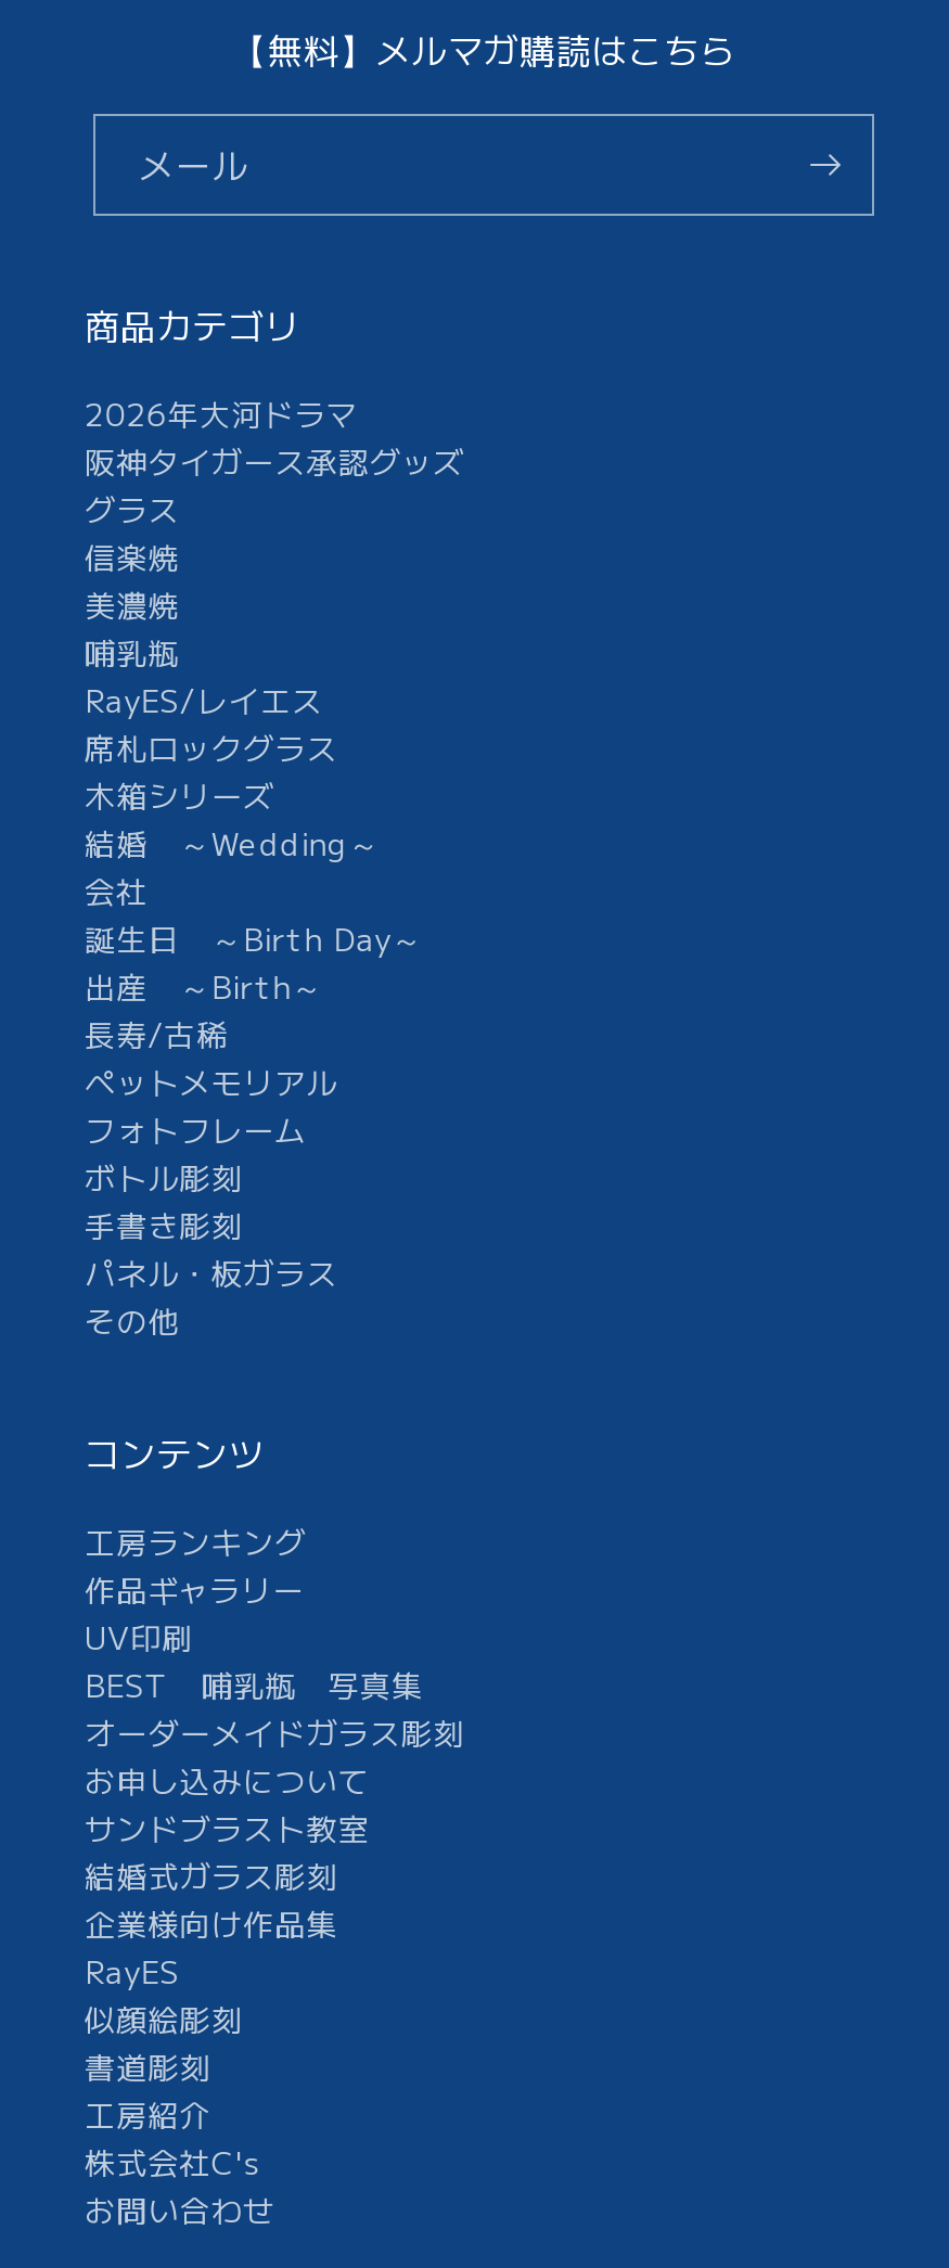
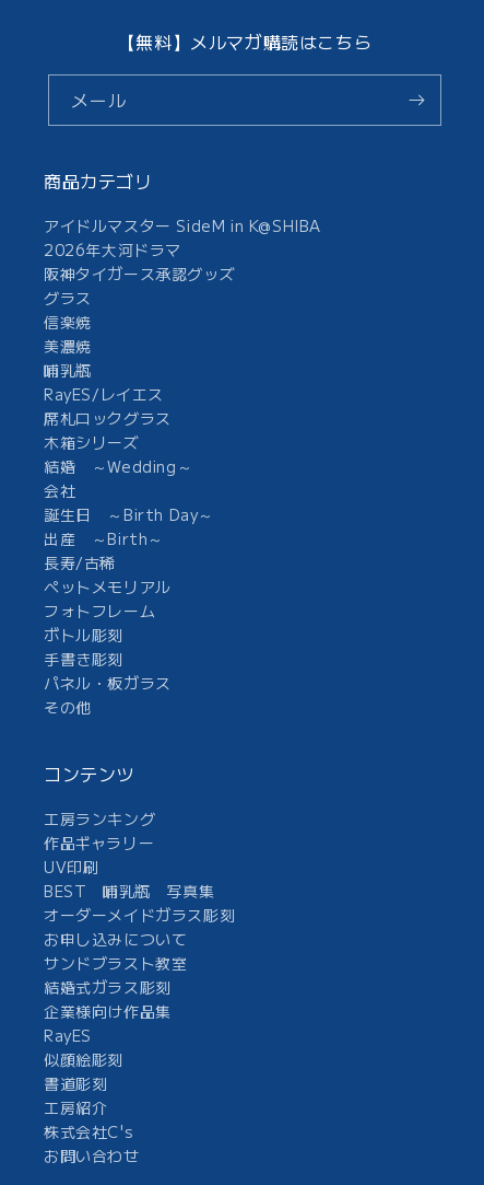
+ アイドルマスター SideM in K@SHIBA
